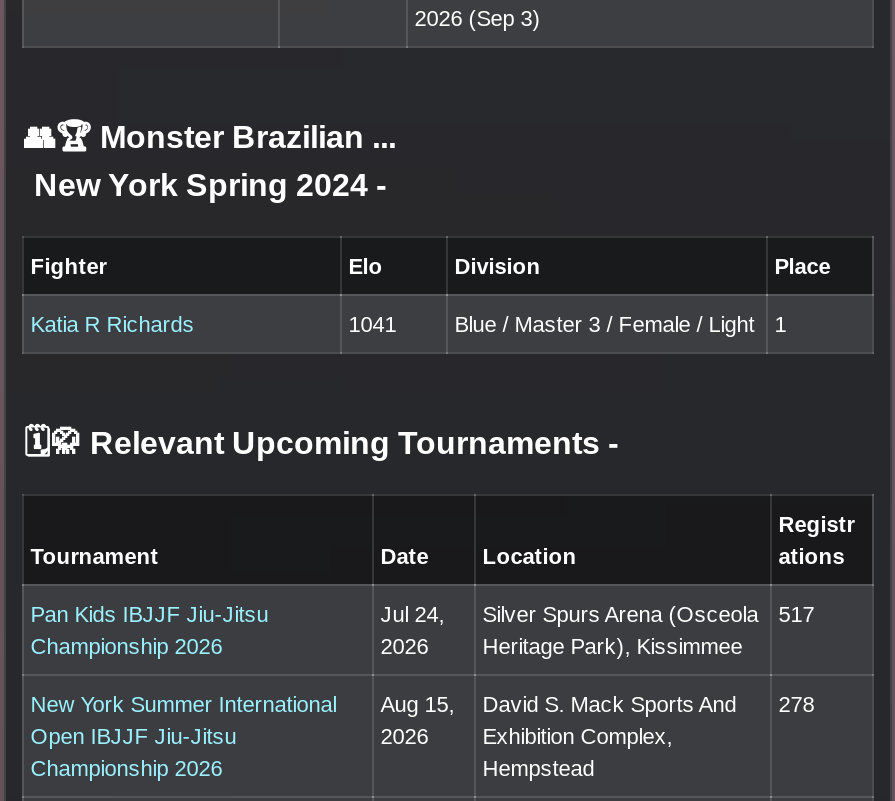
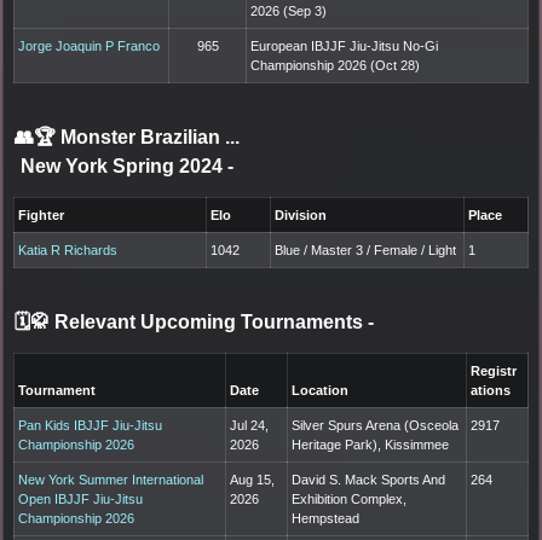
+ Jorge Joaquin P Franco
+ 965
+ European IBJJF Jiu-Jitsu No-Gi
+ Championship 2026 (Oct 28)

- 1041
+ 1042

- Jul 24, Silver Spurs Arena (Osceola 517
+ Jul 24, Silver Spurs Arena (Osceola 2917

- New York Summer International Aug 15, David S. Mack Sports And 278
+ New York Summer International Aug 15, David S. Mack Sports And 264
